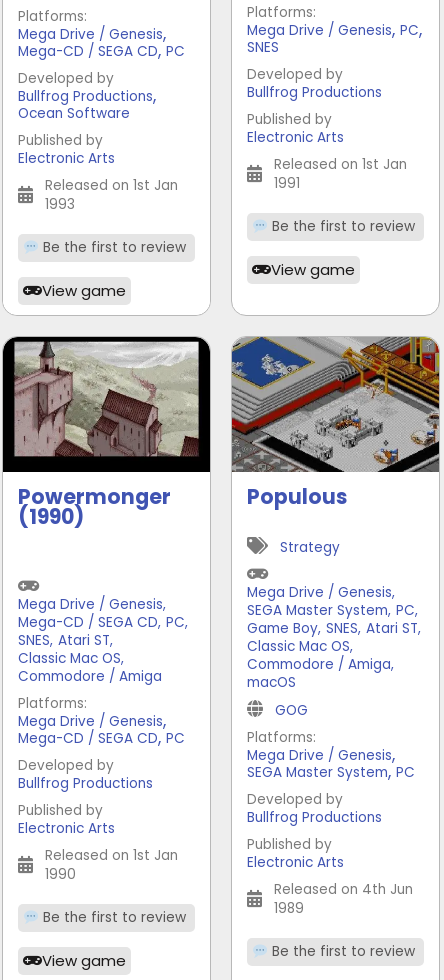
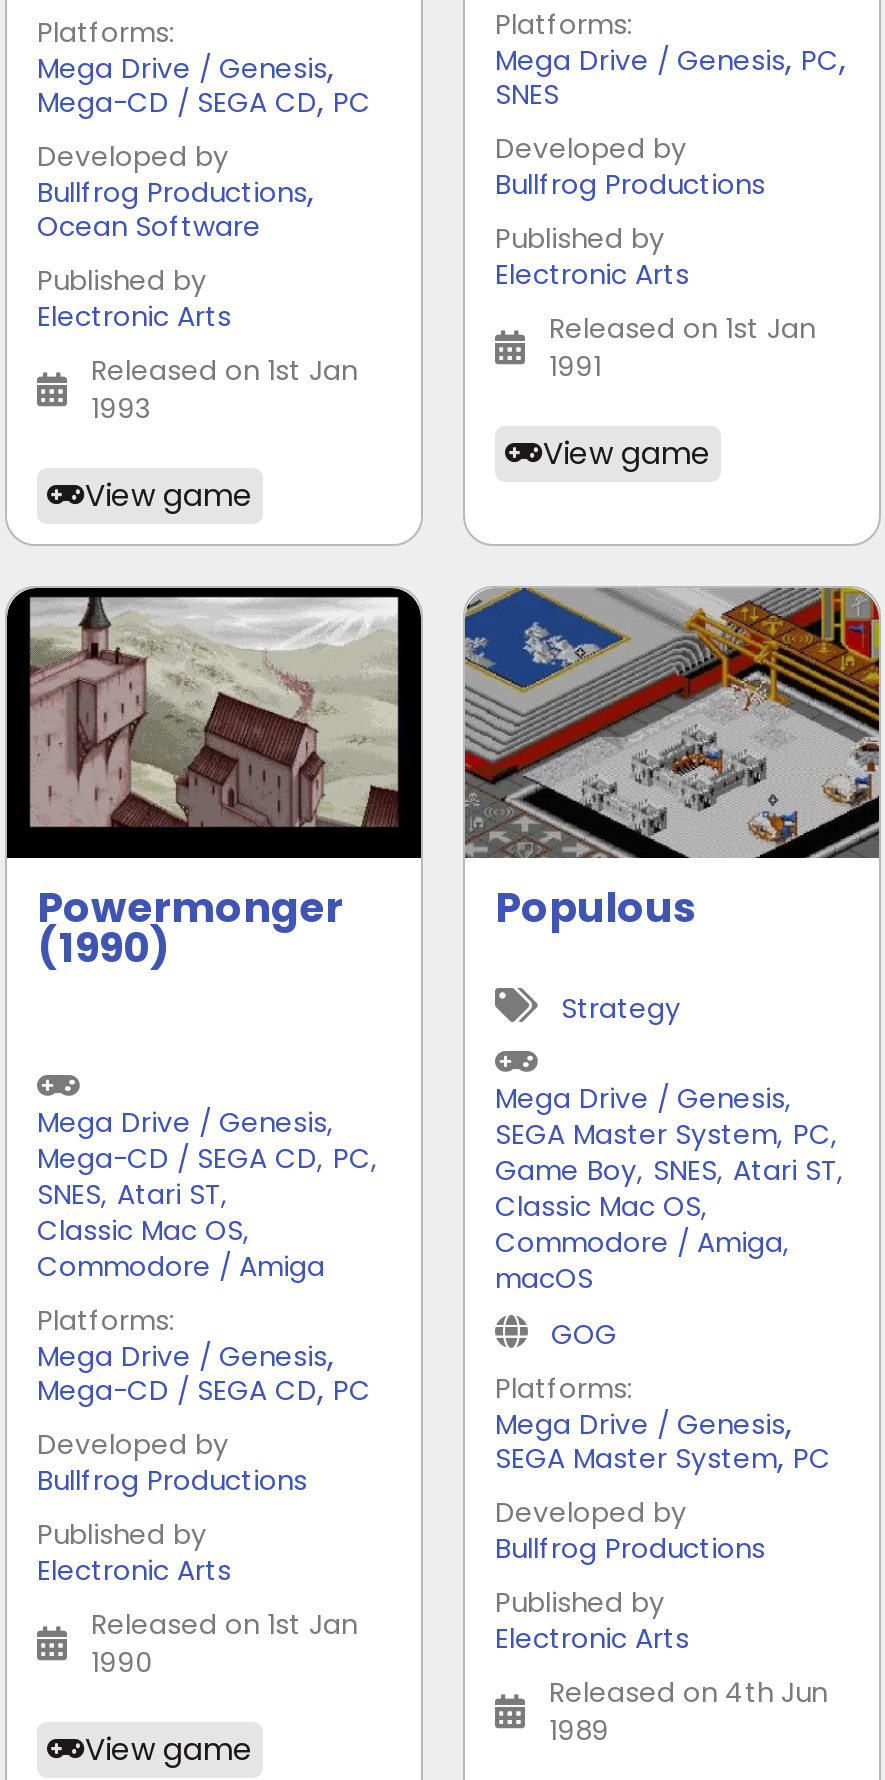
- Be the first to review

- Be the first to review

- Be the first to review

- Be the first to review
